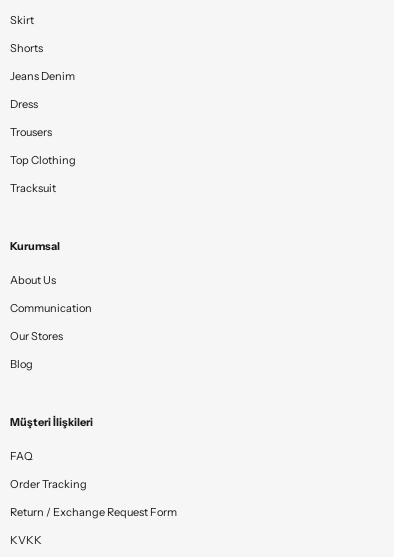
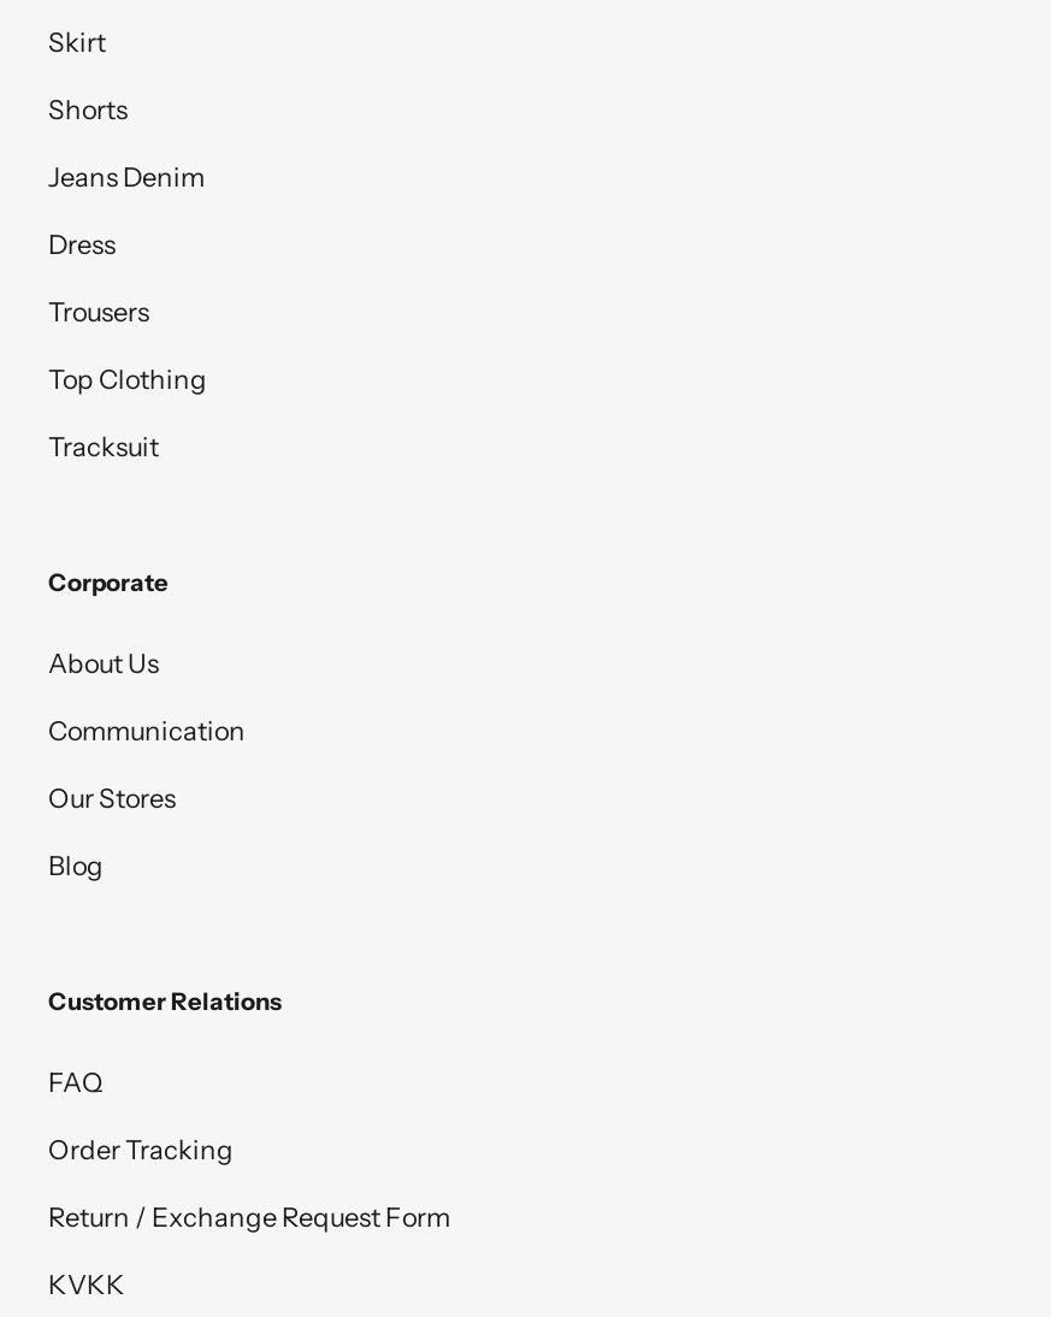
- Kurumsal
+ Corporate

- Müşteri İlişkileri
+ Customer Relations
